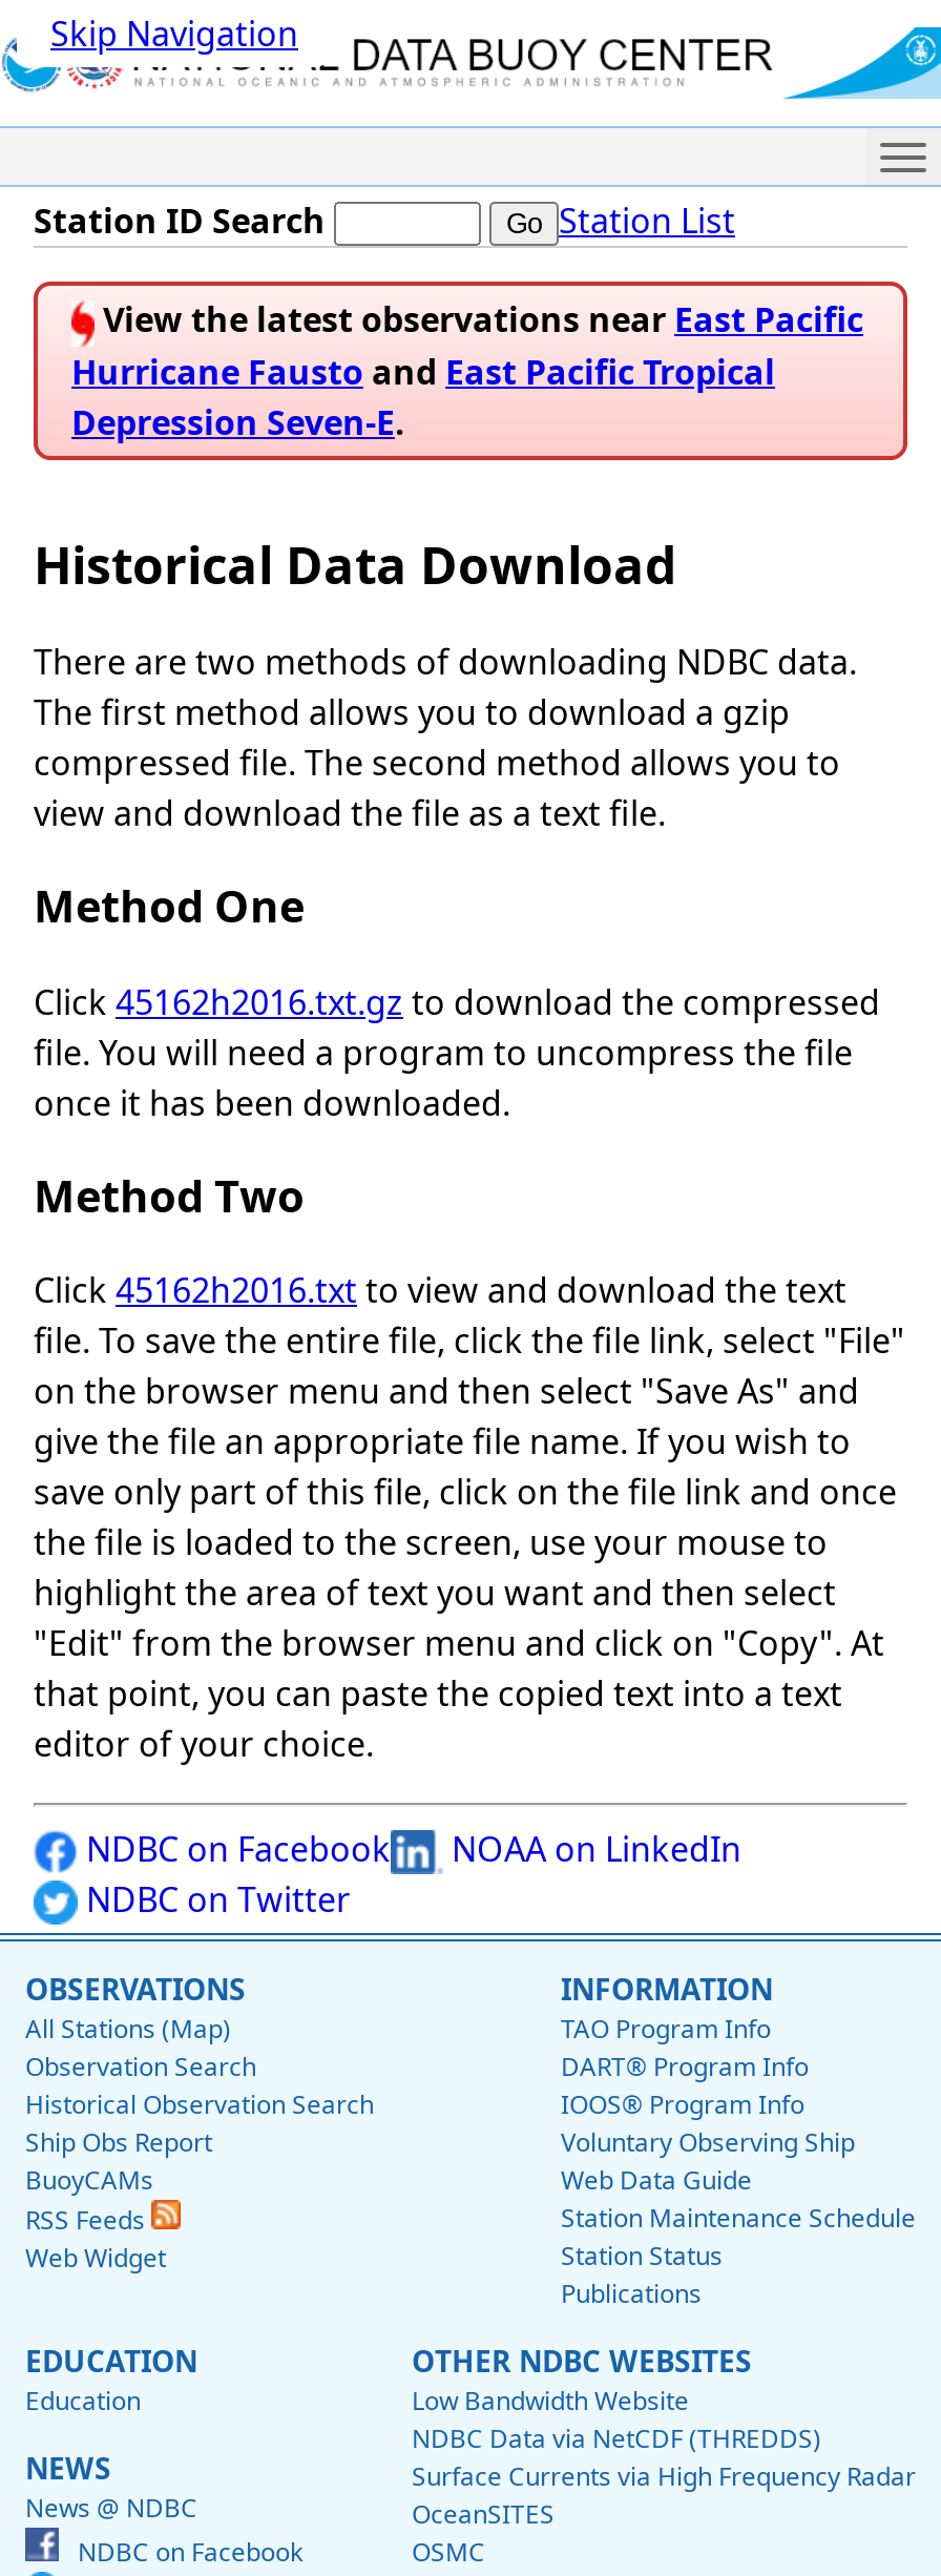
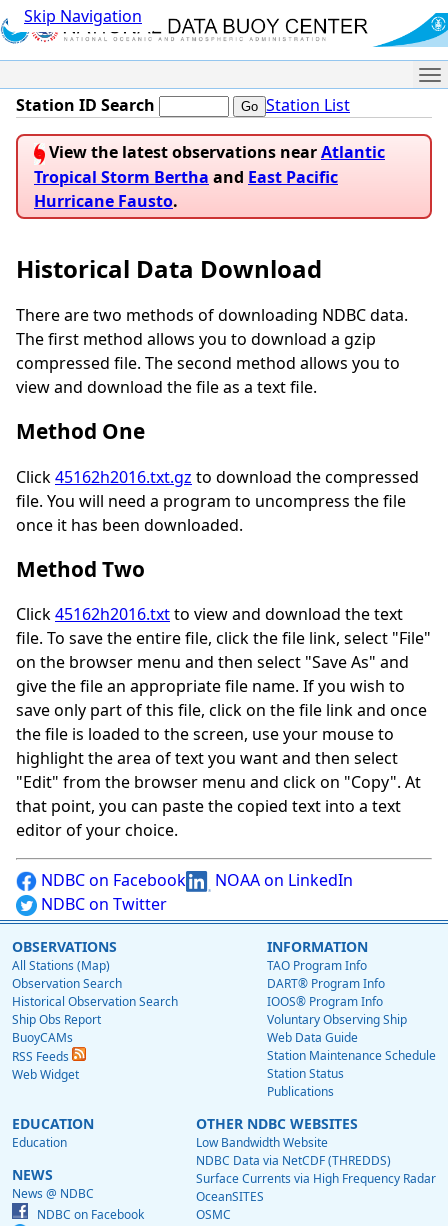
- View the latest observations near East Pacific
- Hurricane Fausto and East Pacific Tropical
- Depression Seven-E.
+ View the latest observations near Atlantic
+ Tropical Storm Bertha and East Pacific
+ Hurricane Fausto.
